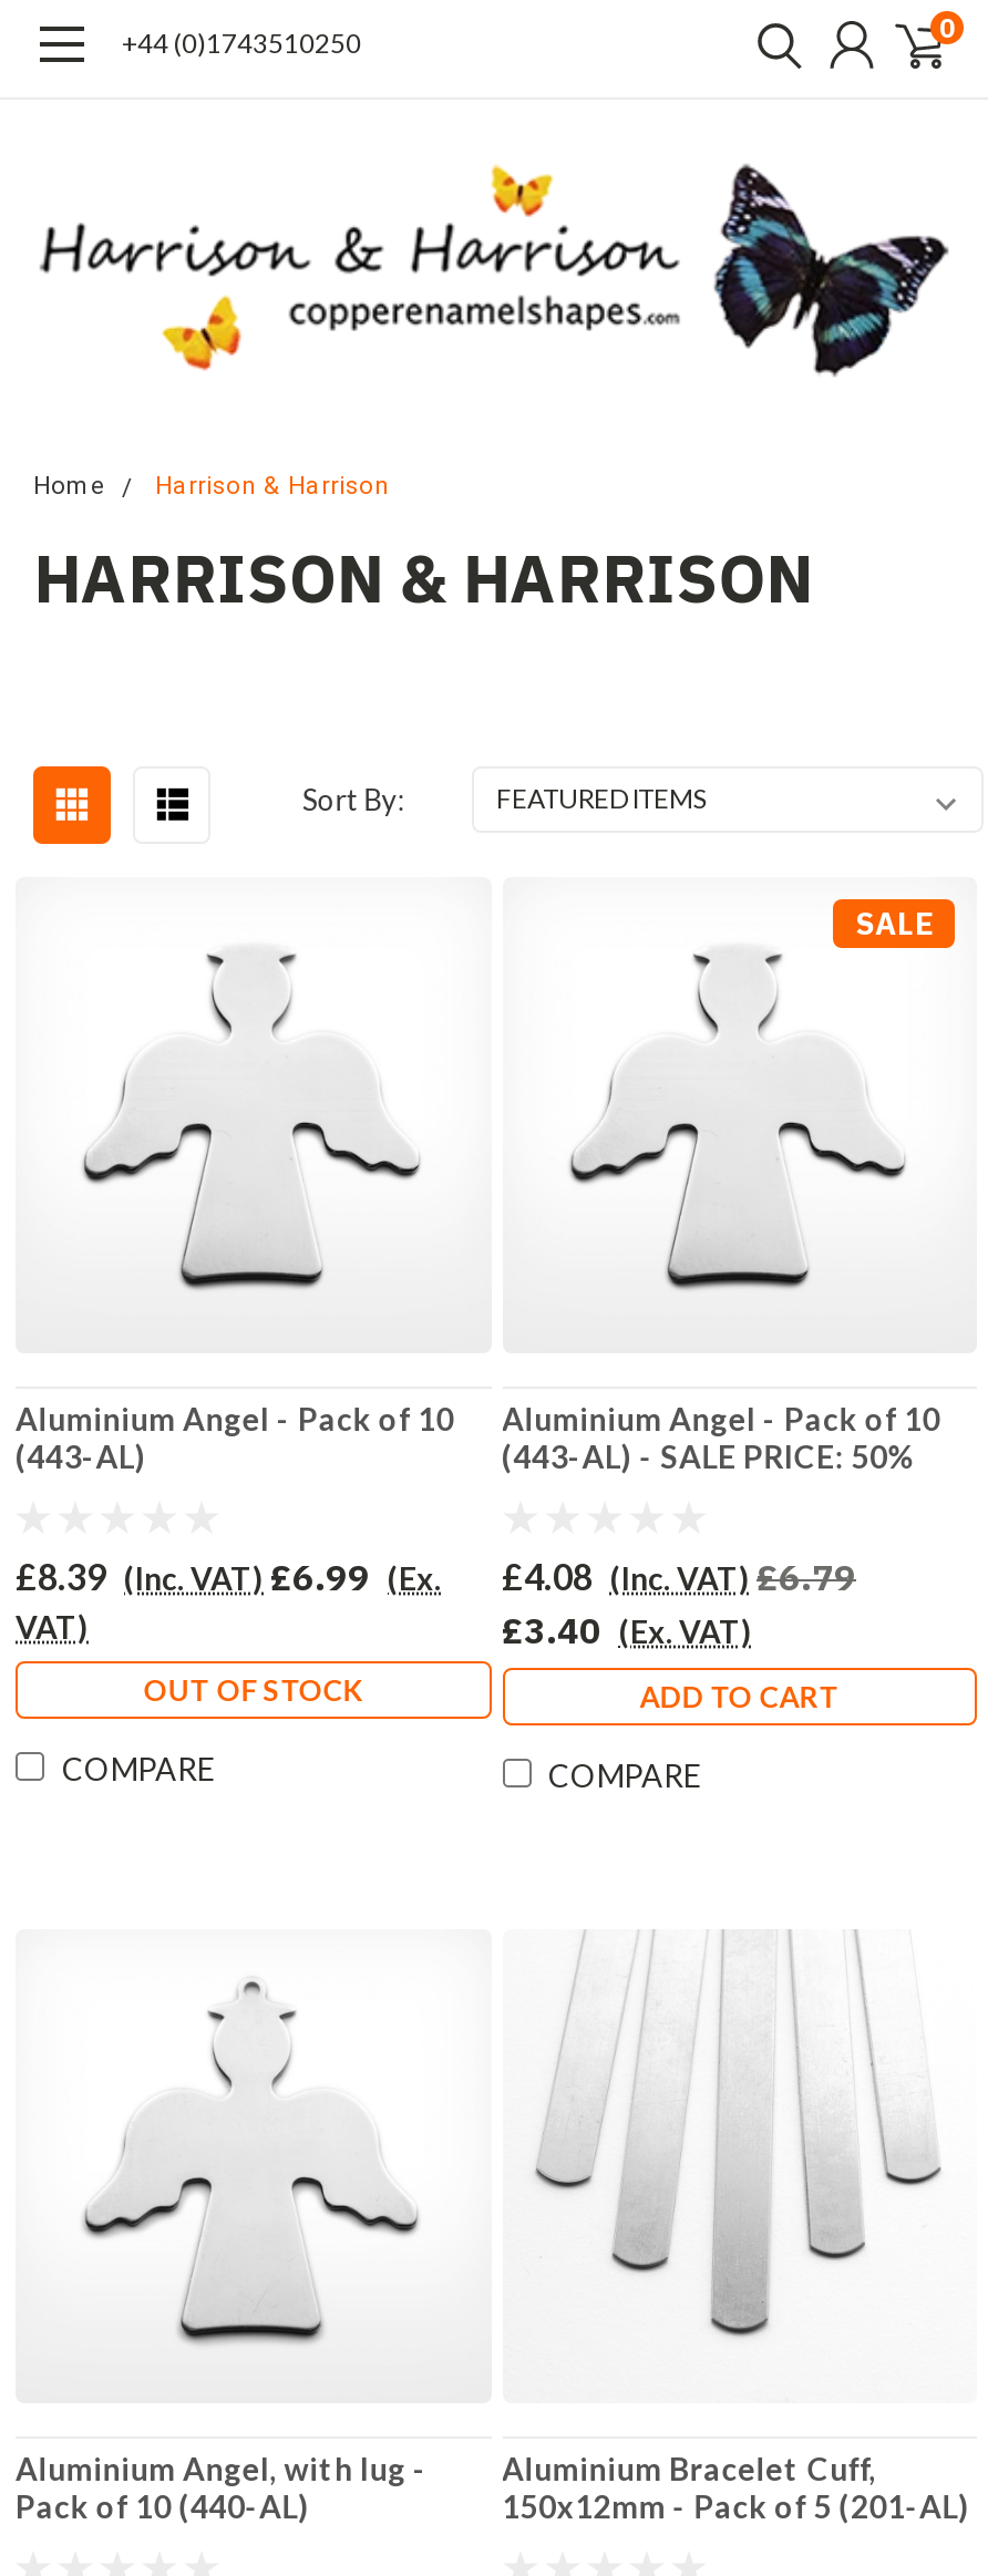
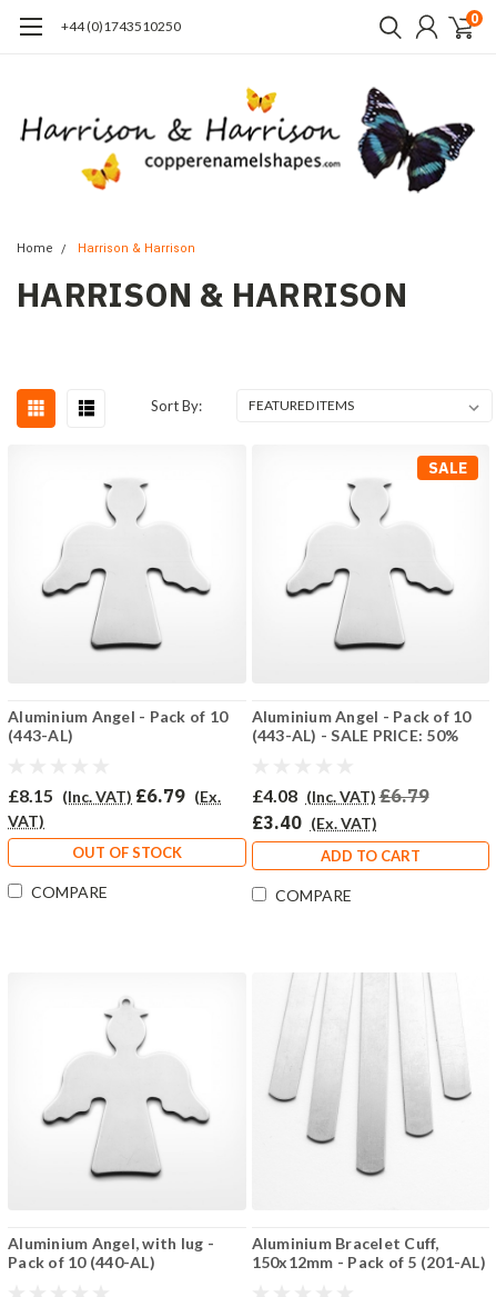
- £8.39 (Inc. VAT) £6.99 (Ex. £4.08 (Inc. VAT) £6.79
+ £8.15 (Inc. VAT) £6.79 (Ex. £4.08 (Inc. VAT) £6.79
